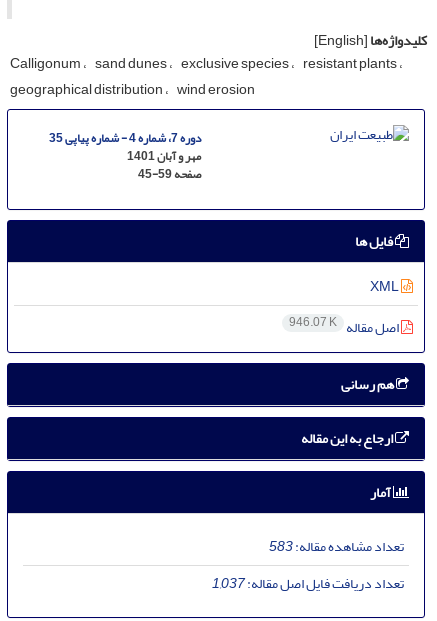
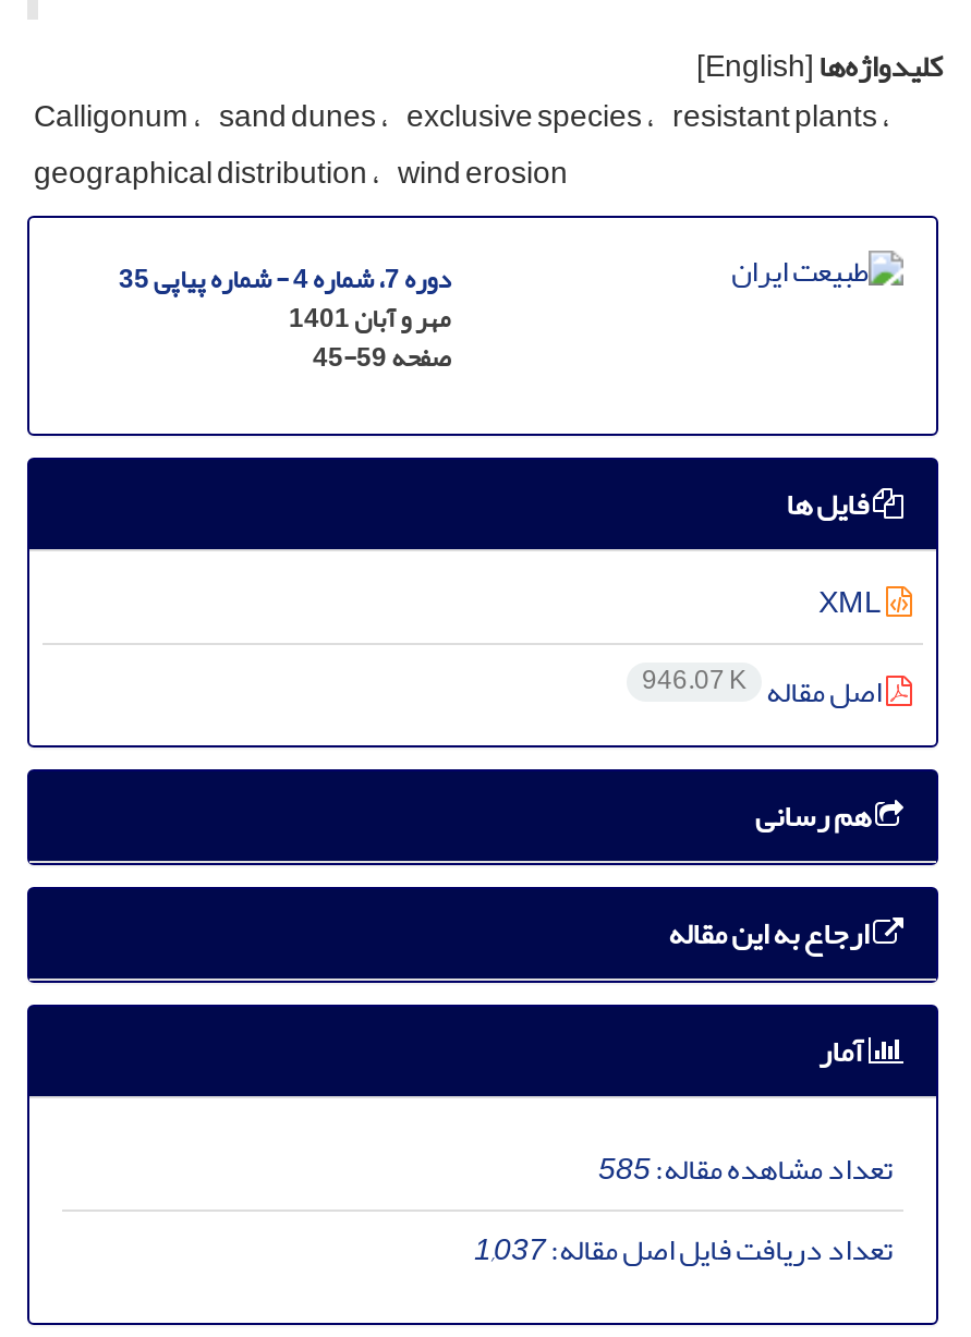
- تعداد مشاهده مقاله:583
+ تعداد مشاهده مقاله:585
